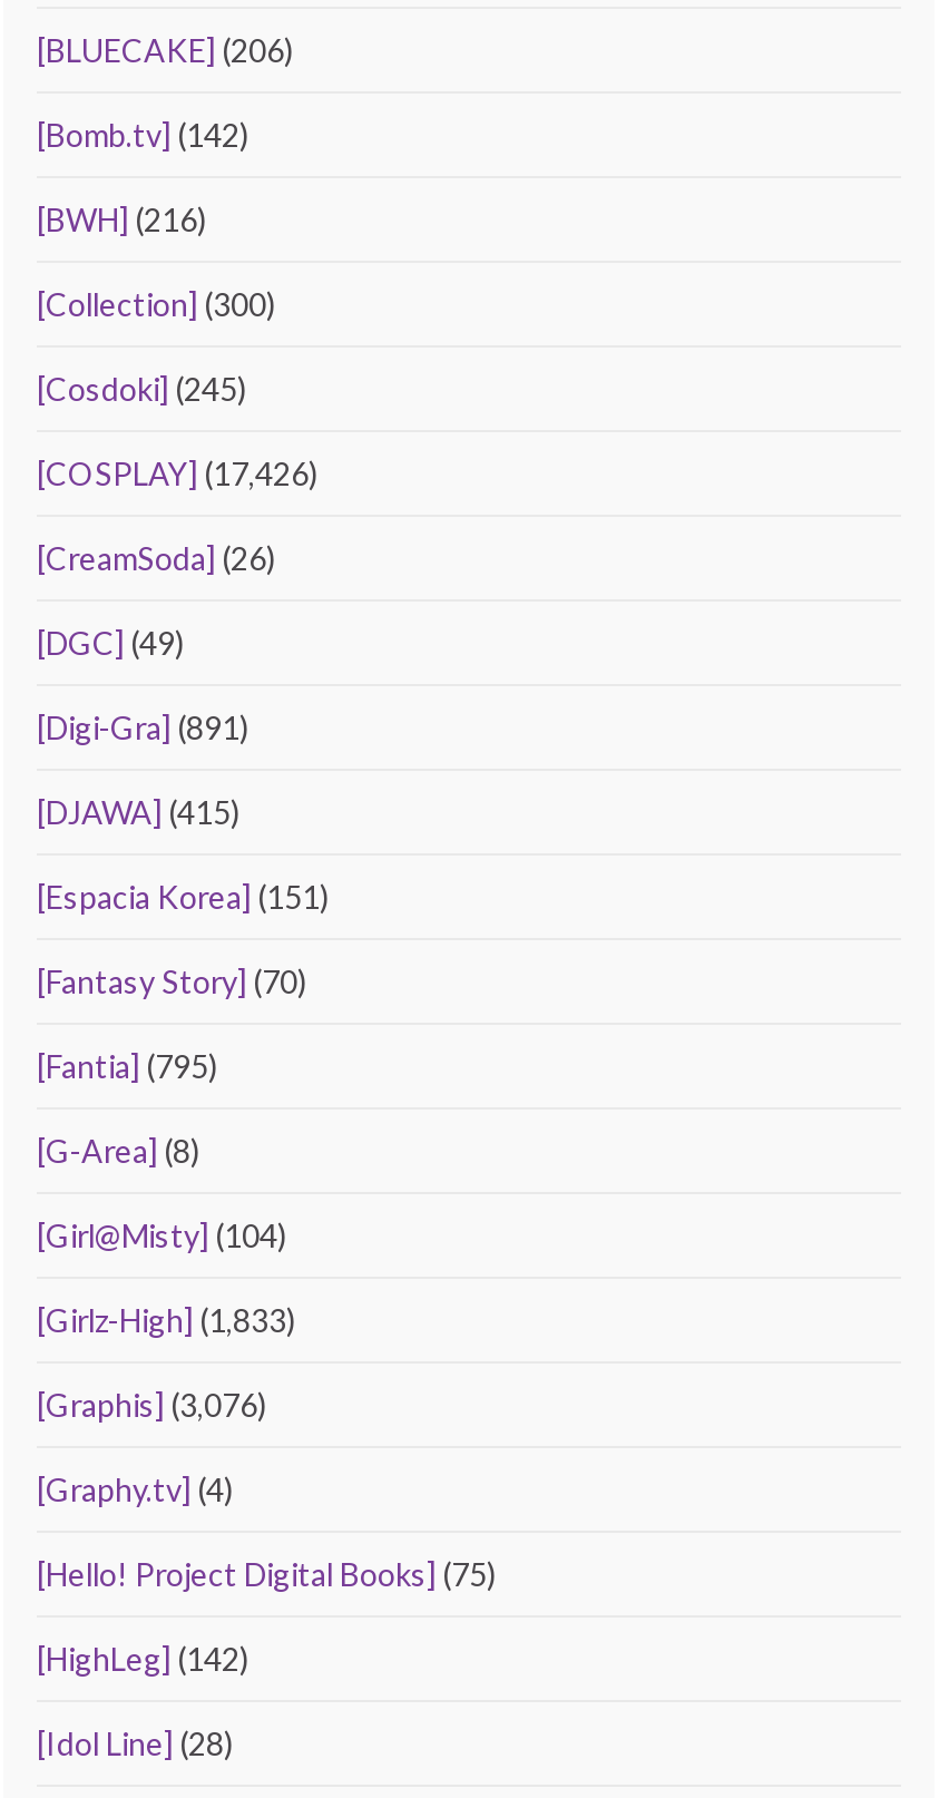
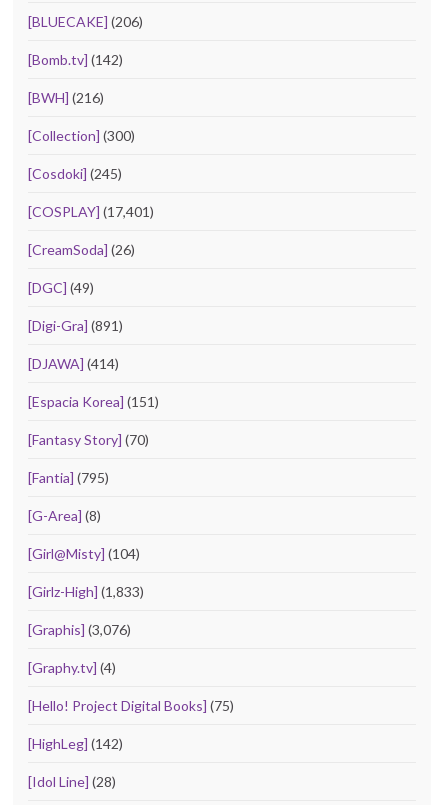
- [COSPLAY] (17,426)
+ [COSPLAY] (17,401)

- [DJAWA] (415)
+ [DJAWA] (414)
